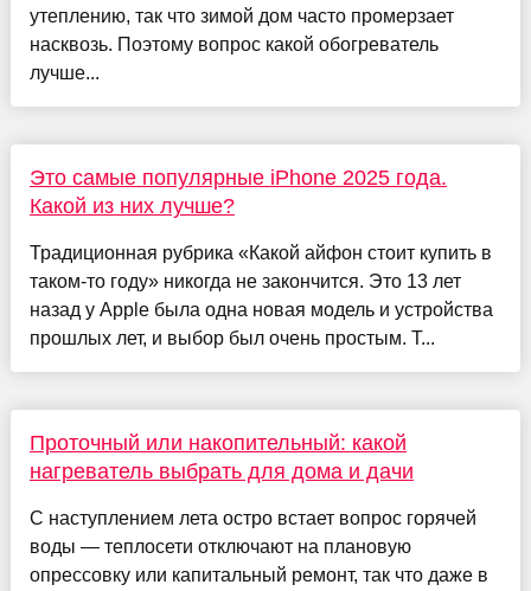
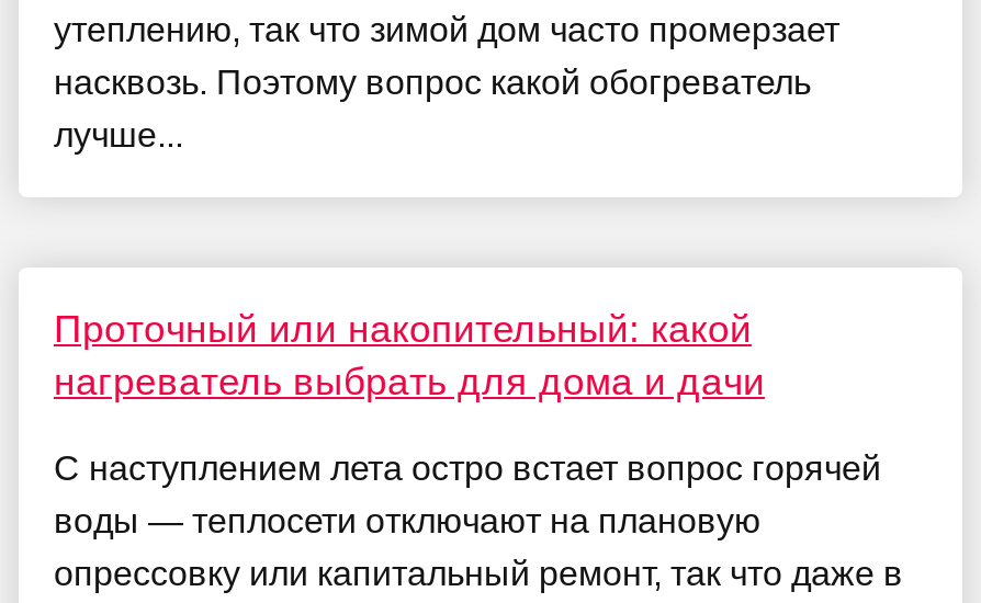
- Это самые популярные iPhone 2025 года.
- Какой из них лучше?
- Традиционная рубрика «Какой айфон стоит купить в
- таком-то году» никогда не закончится. Это 13 лет
- назад у Apple была одна новая модель и устройства
- прошлых лет, и выбор был очень простым. Т...
